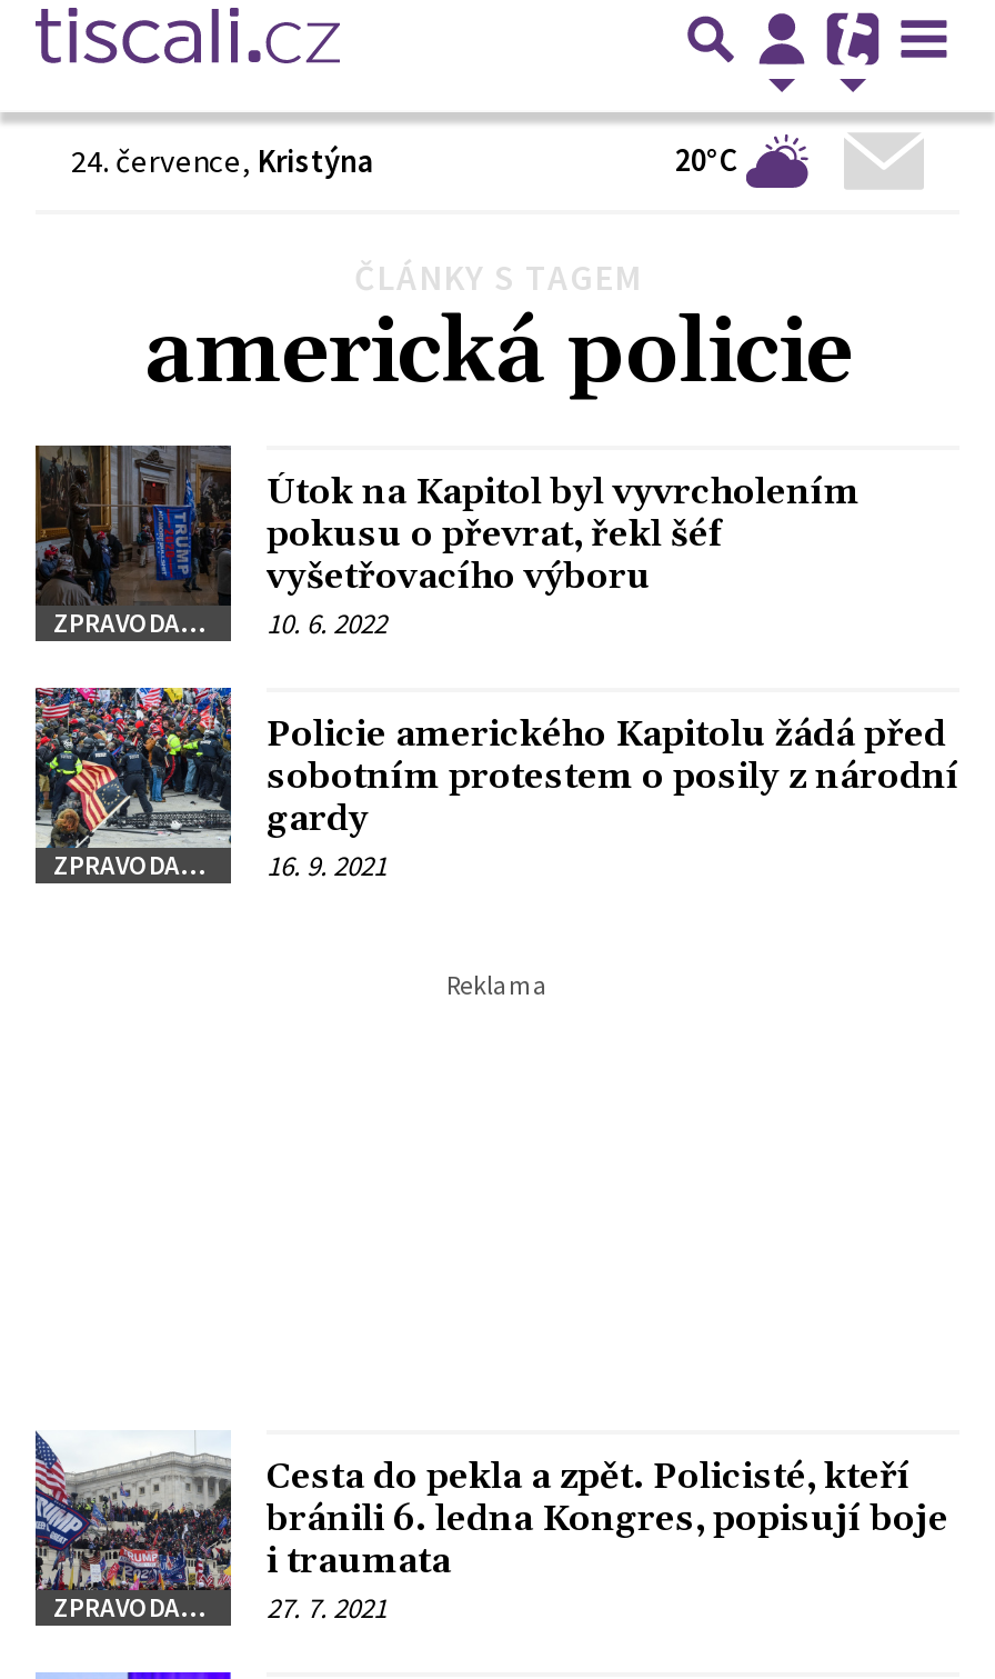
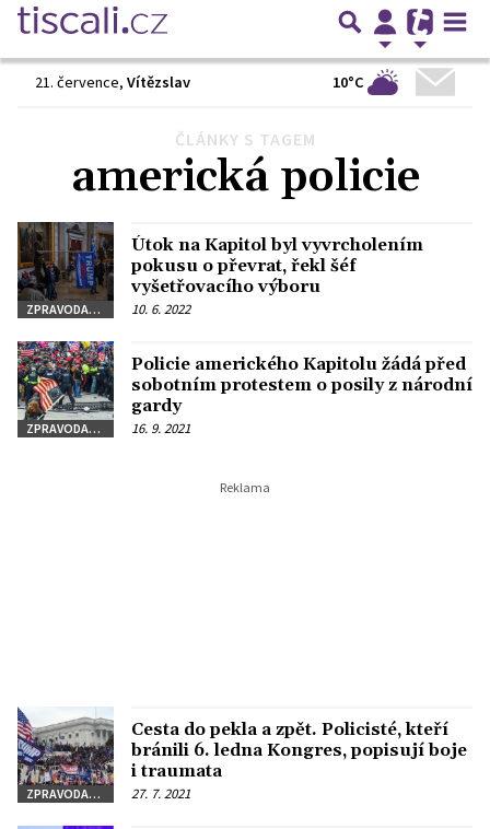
- 24. července, Kristýna
- 20°C
+ 21. července, Vítězslav
+ 10°C
